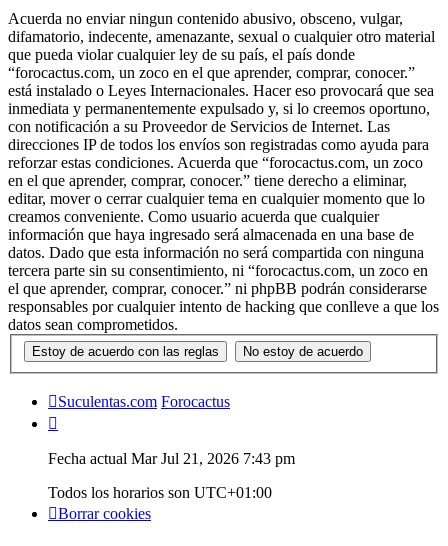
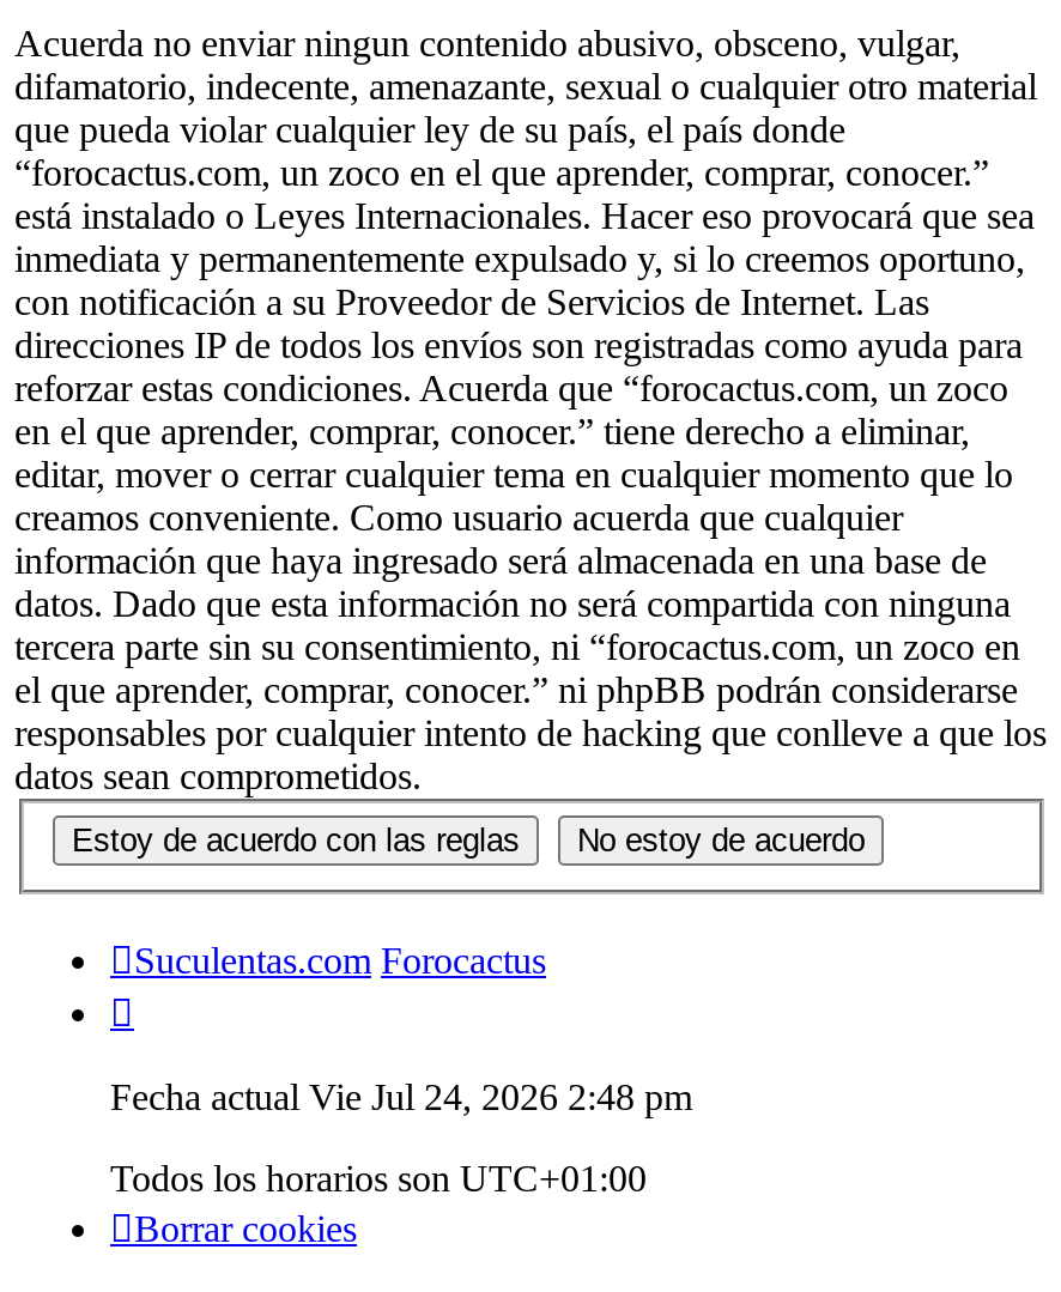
- Fecha actual Mar Jul 21, 2026 7:43 pm
+ Fecha actual Vie Jul 24, 2026 2:48 pm
